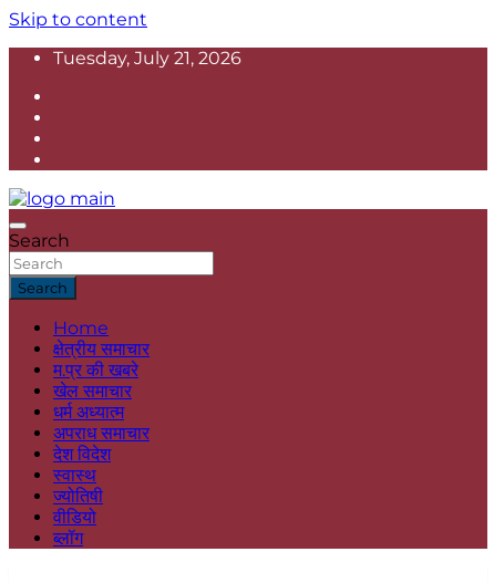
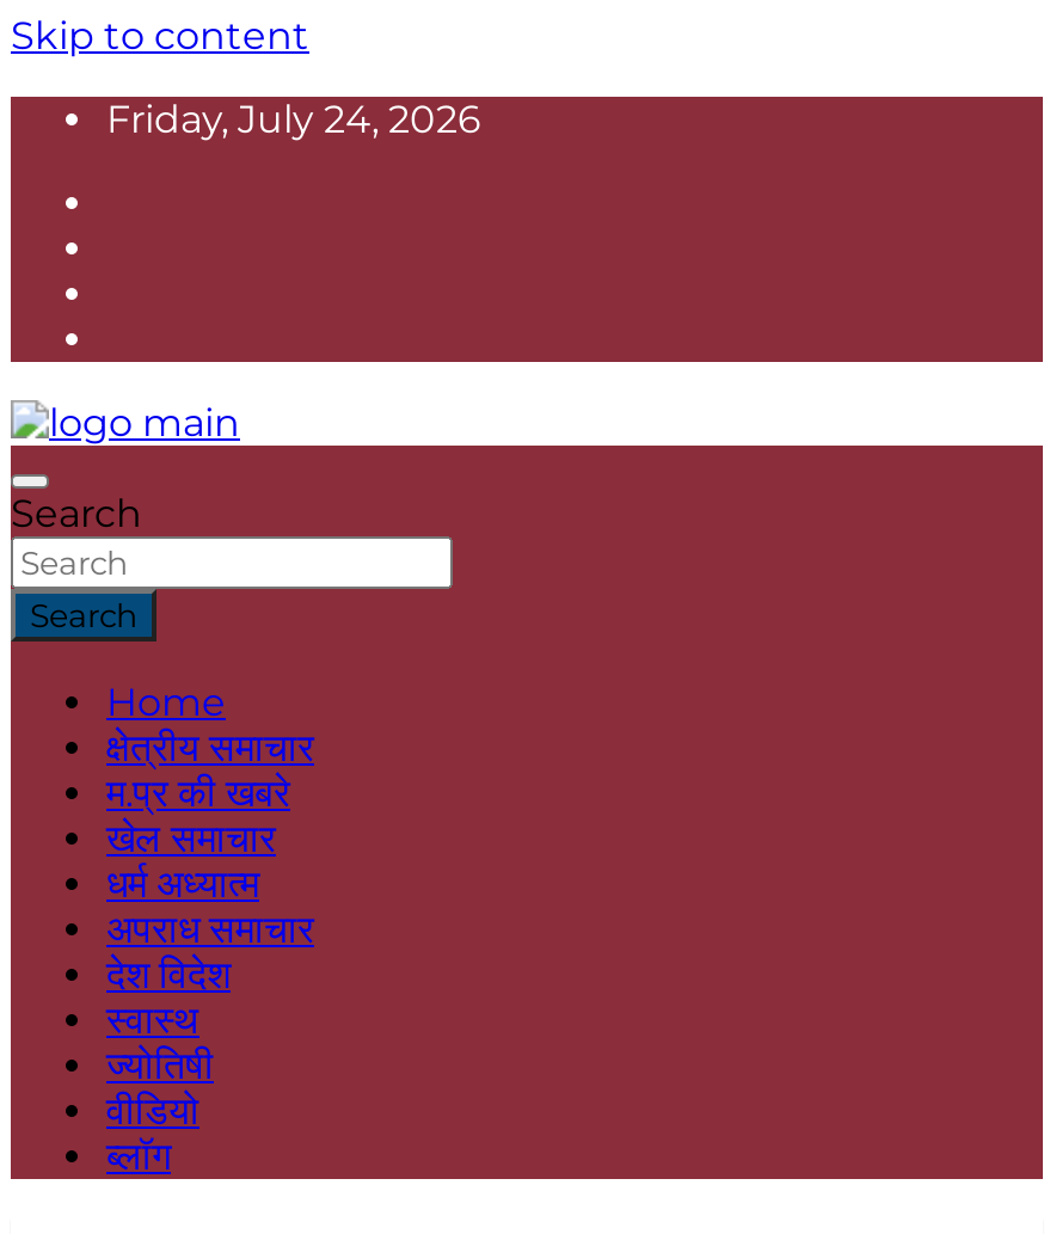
- Tuesday, July 21, 2026
+ Friday, July 24, 2026
